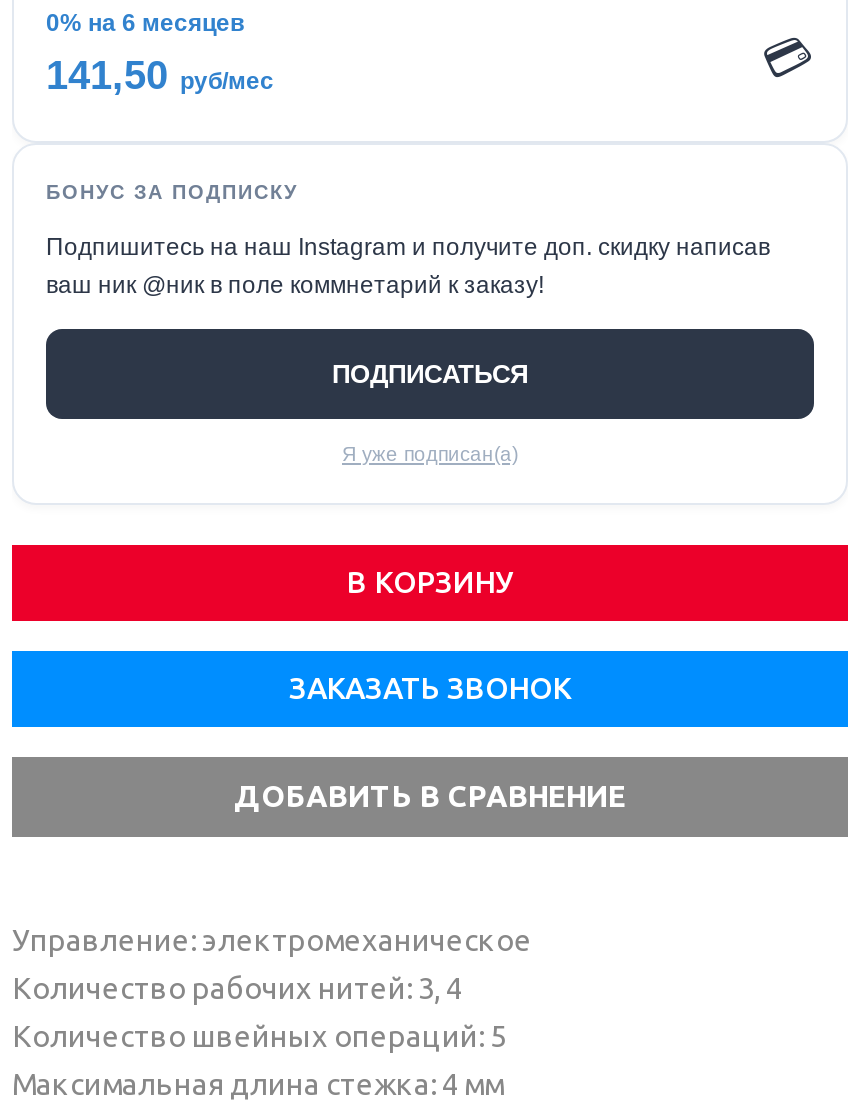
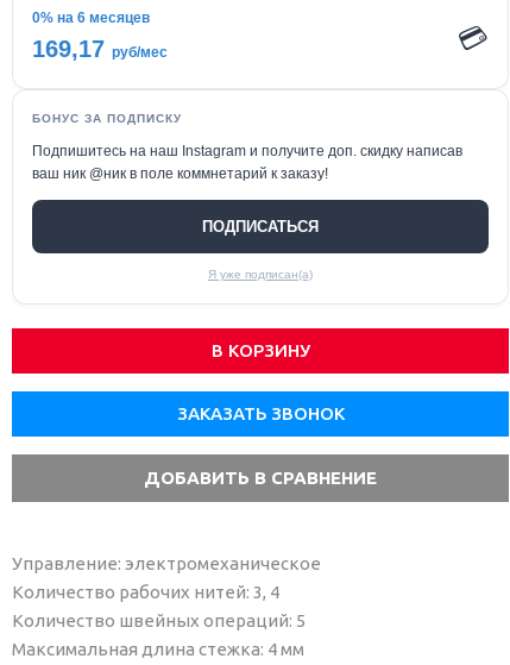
- 141,50 руб/мес
+ 169,17 руб/мес
